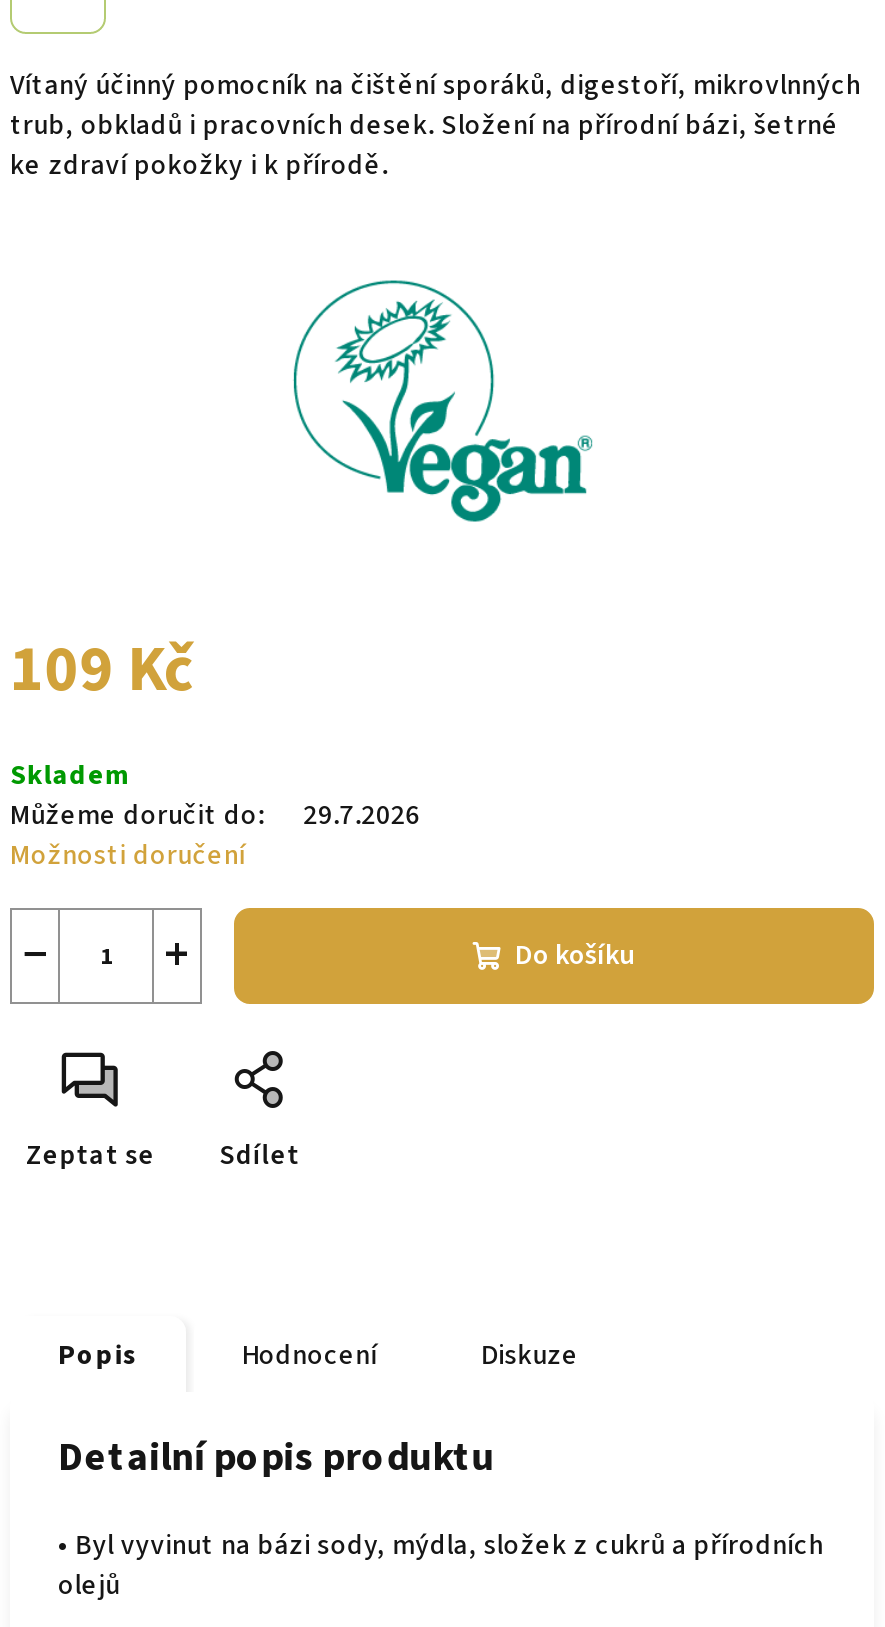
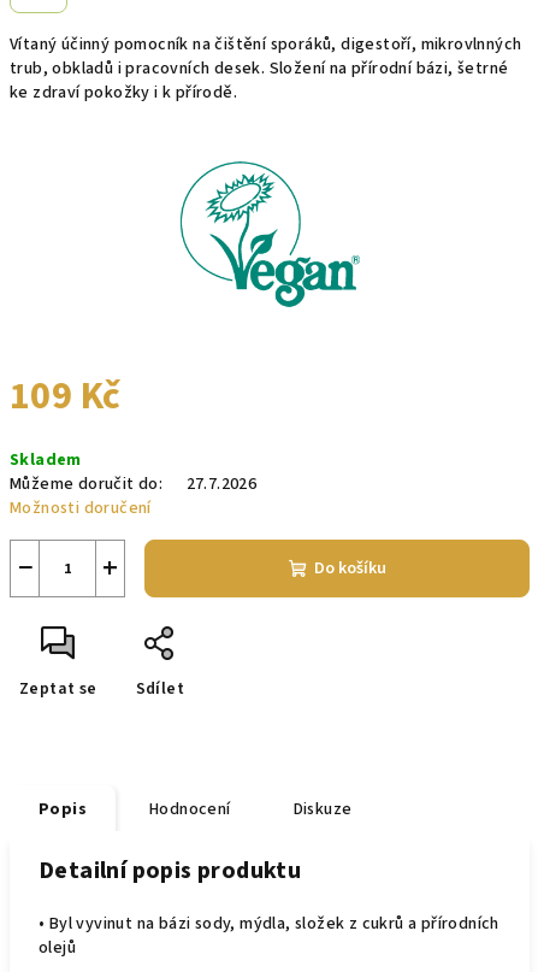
- Můžeme doručit do: 29.7.2026
+ Můžeme doručit do: 27.7.2026
